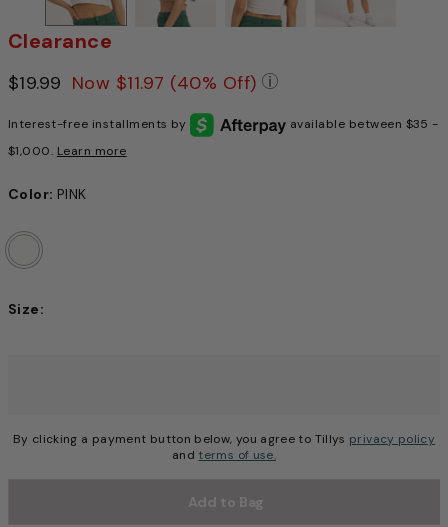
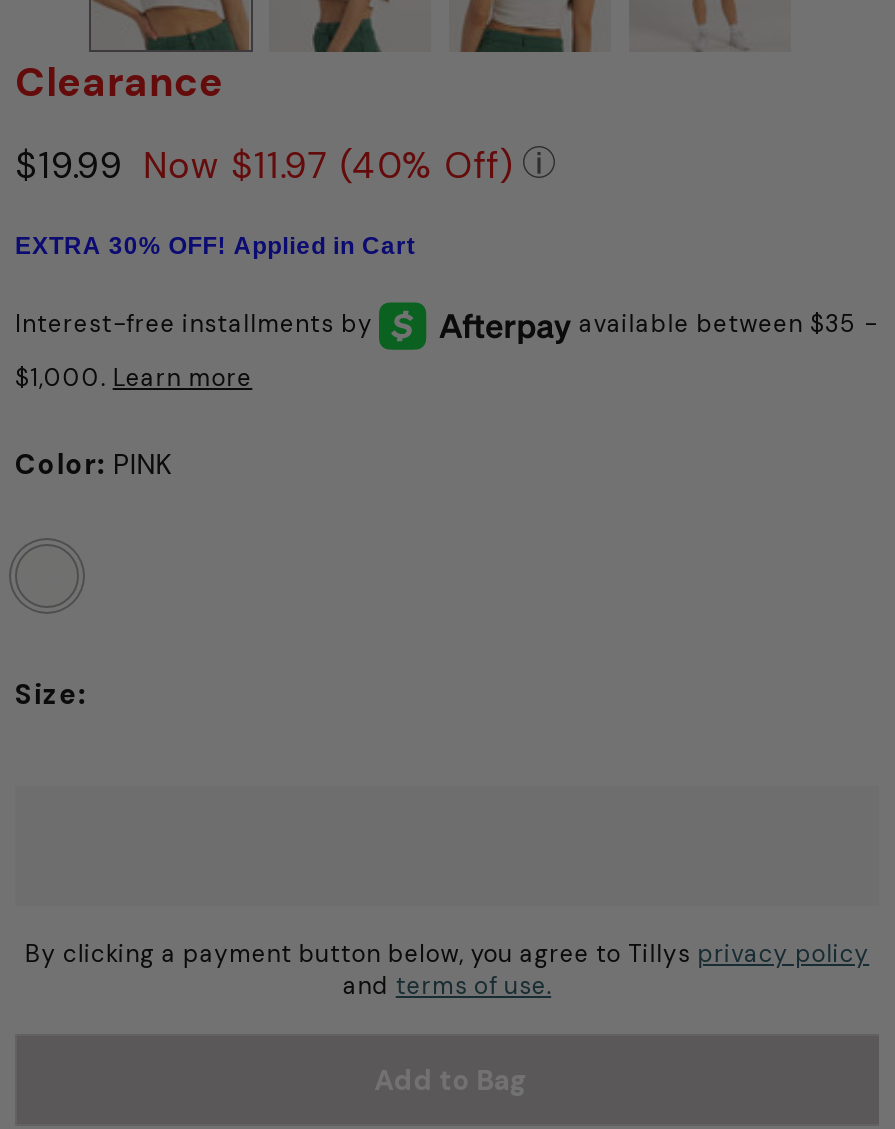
+ EXTRA 30% OFF! Applied in Cart
